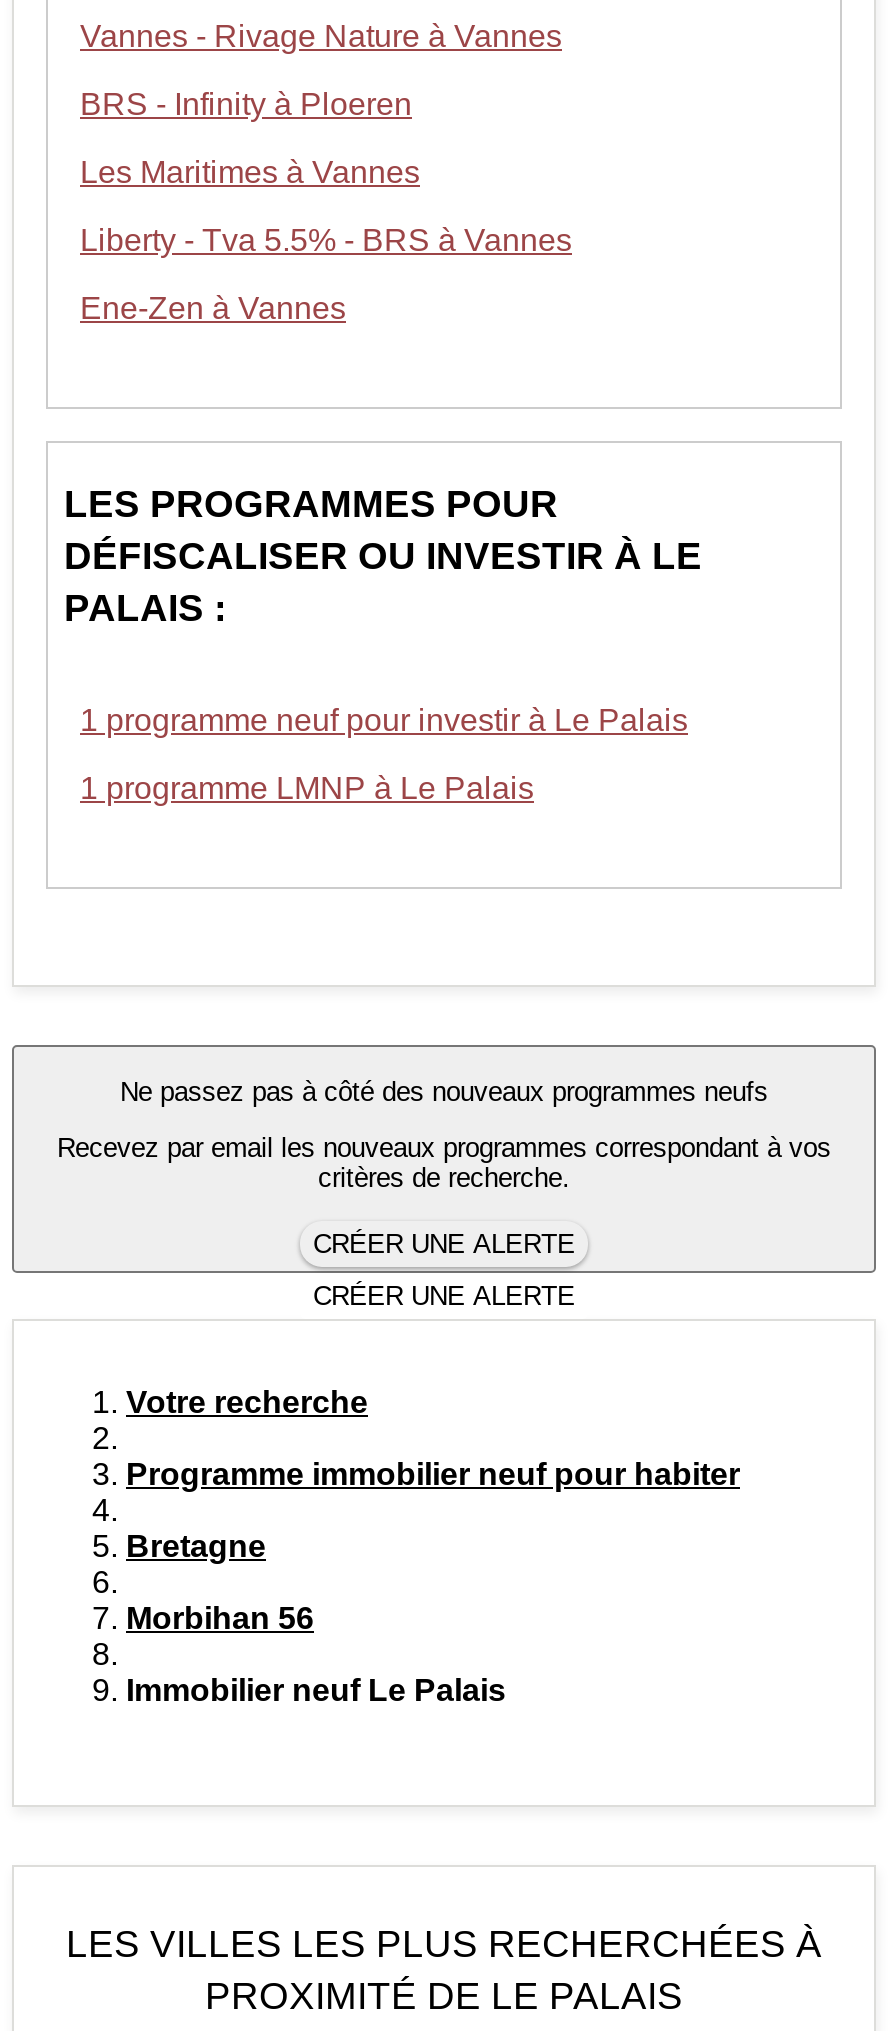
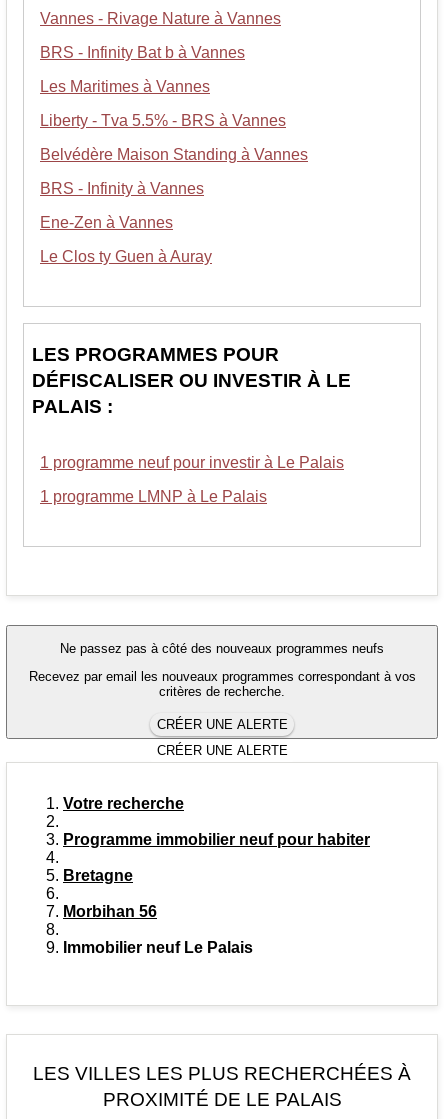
- BRS - Infinity à Ploeren
+ BRS - Infinity Bat b à Vannes

+ Belvédère Maison Standing à Vannes
+ BRS - Infinity à Vannes

+ Le Clos ty Guen à Auray
